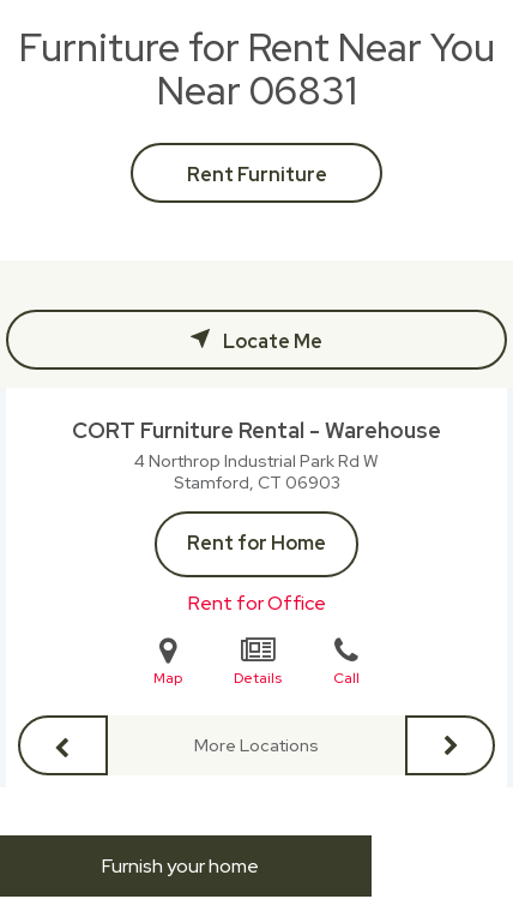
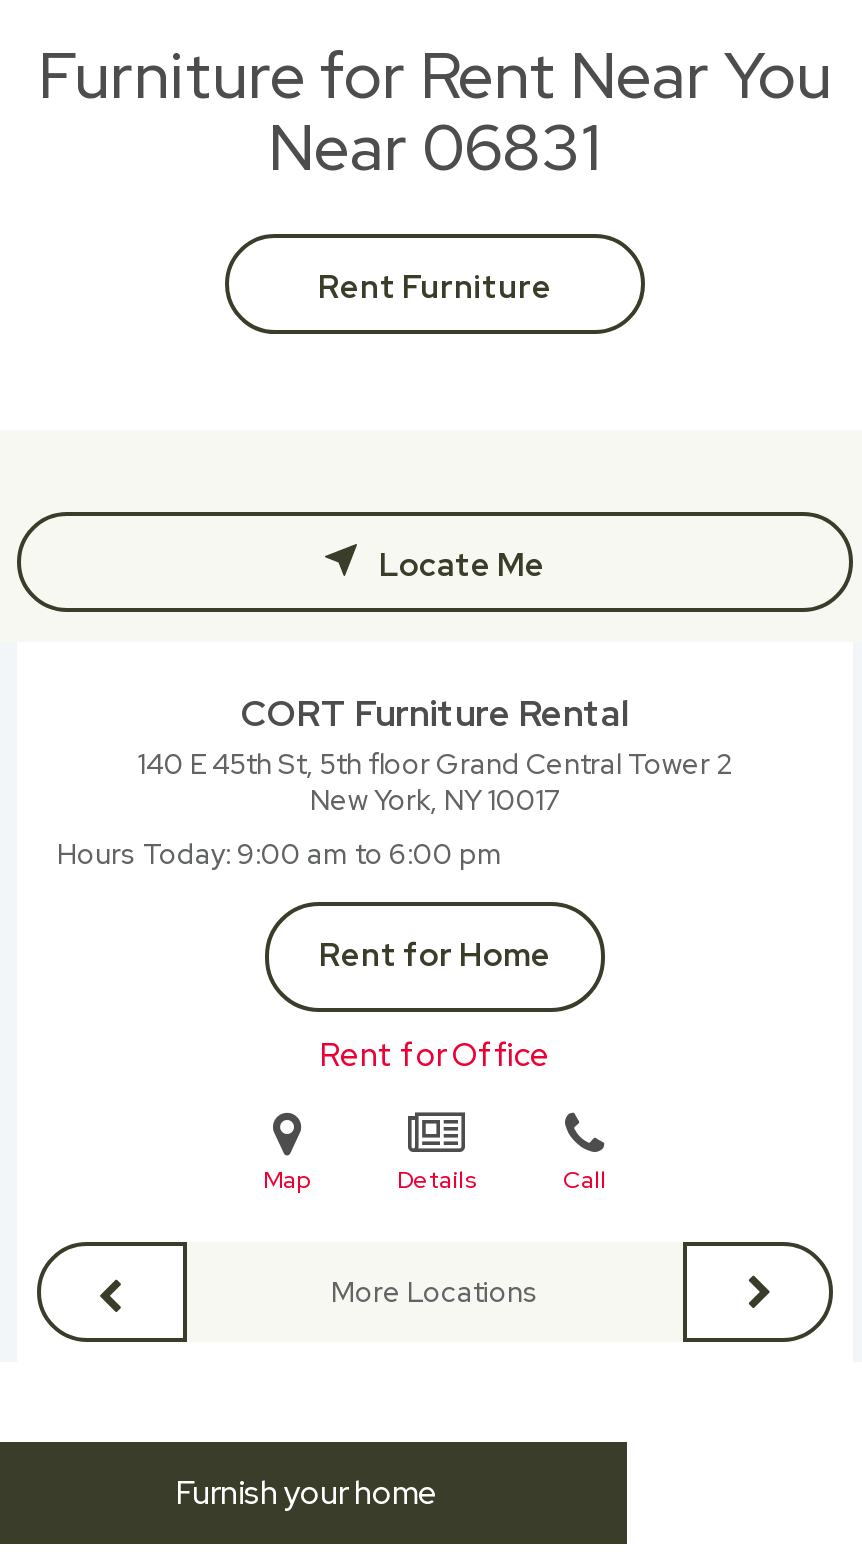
- CORT Furniture Rental - Warehouse
- 4 Northrop Industrial Park Rd W
- Stamford, CT 06903
+ CORT Furniture Rental
+ 140 E 45th St, 5th floor Grand Central Tower 2
+ New York, NY10017
+ Hours Today 9:00 am to 6:00 pm
